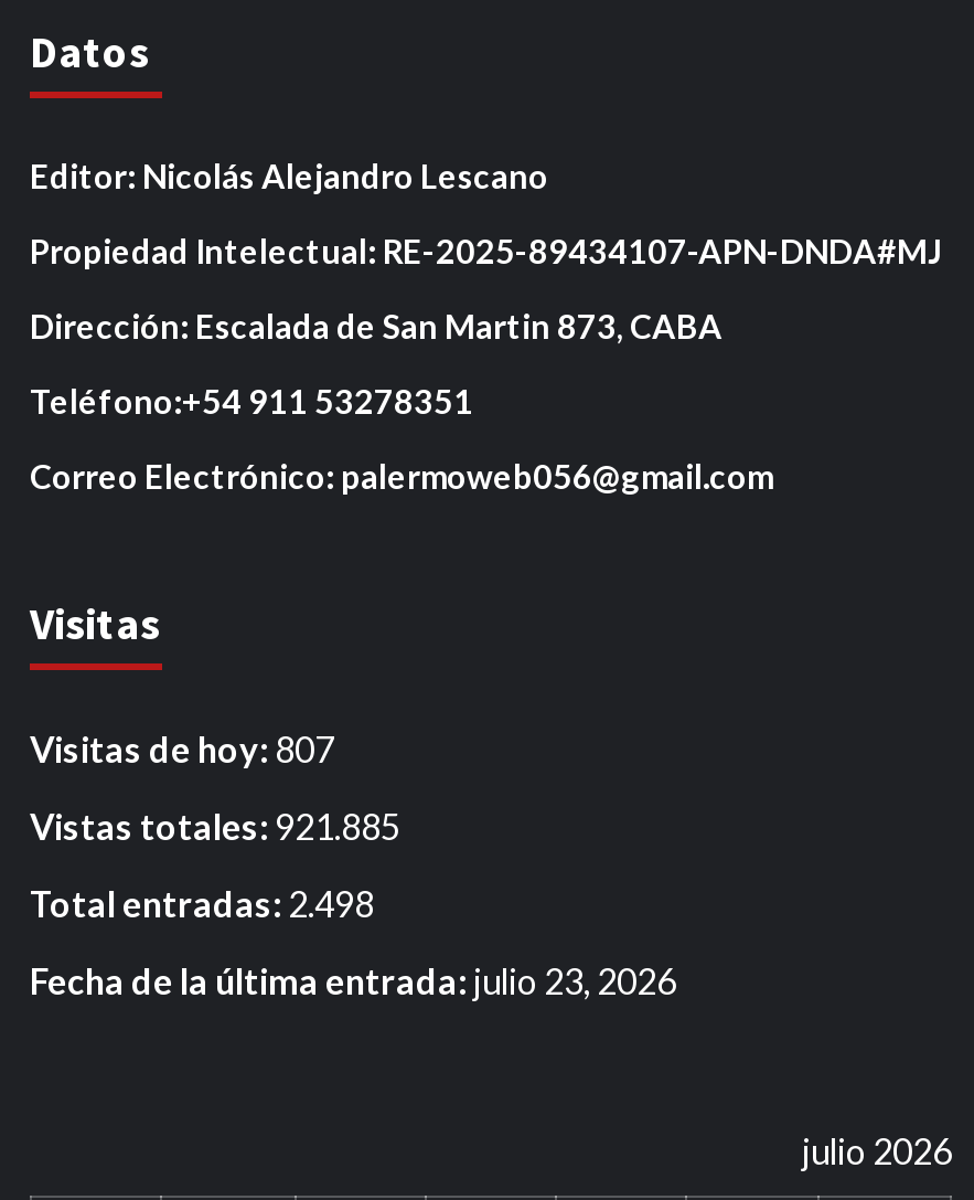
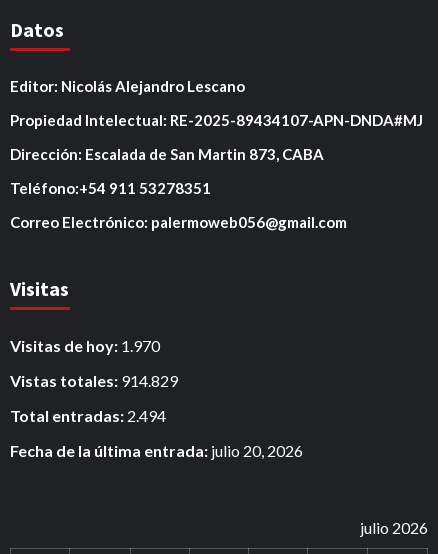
- Visitas de hoy: 807
+ Visitas de hoy: 1.970

- Vistas totales: 921.885
+ Vistas totales: 914.829

- Total entradas: 2.498
+ Total entradas: 2.494

- Fecha de la última entrada: julio 23, 2026
+ Fecha de la última entrada: julio 20, 2026
